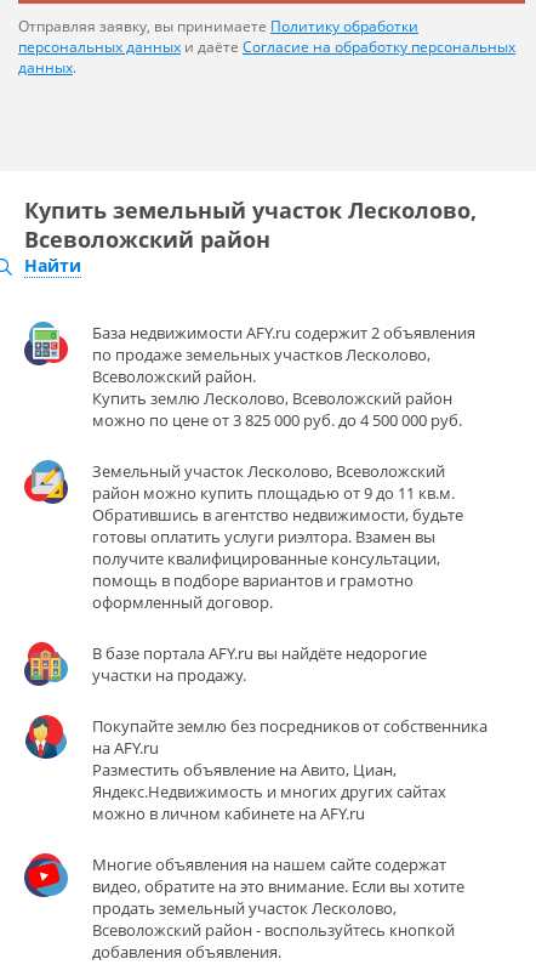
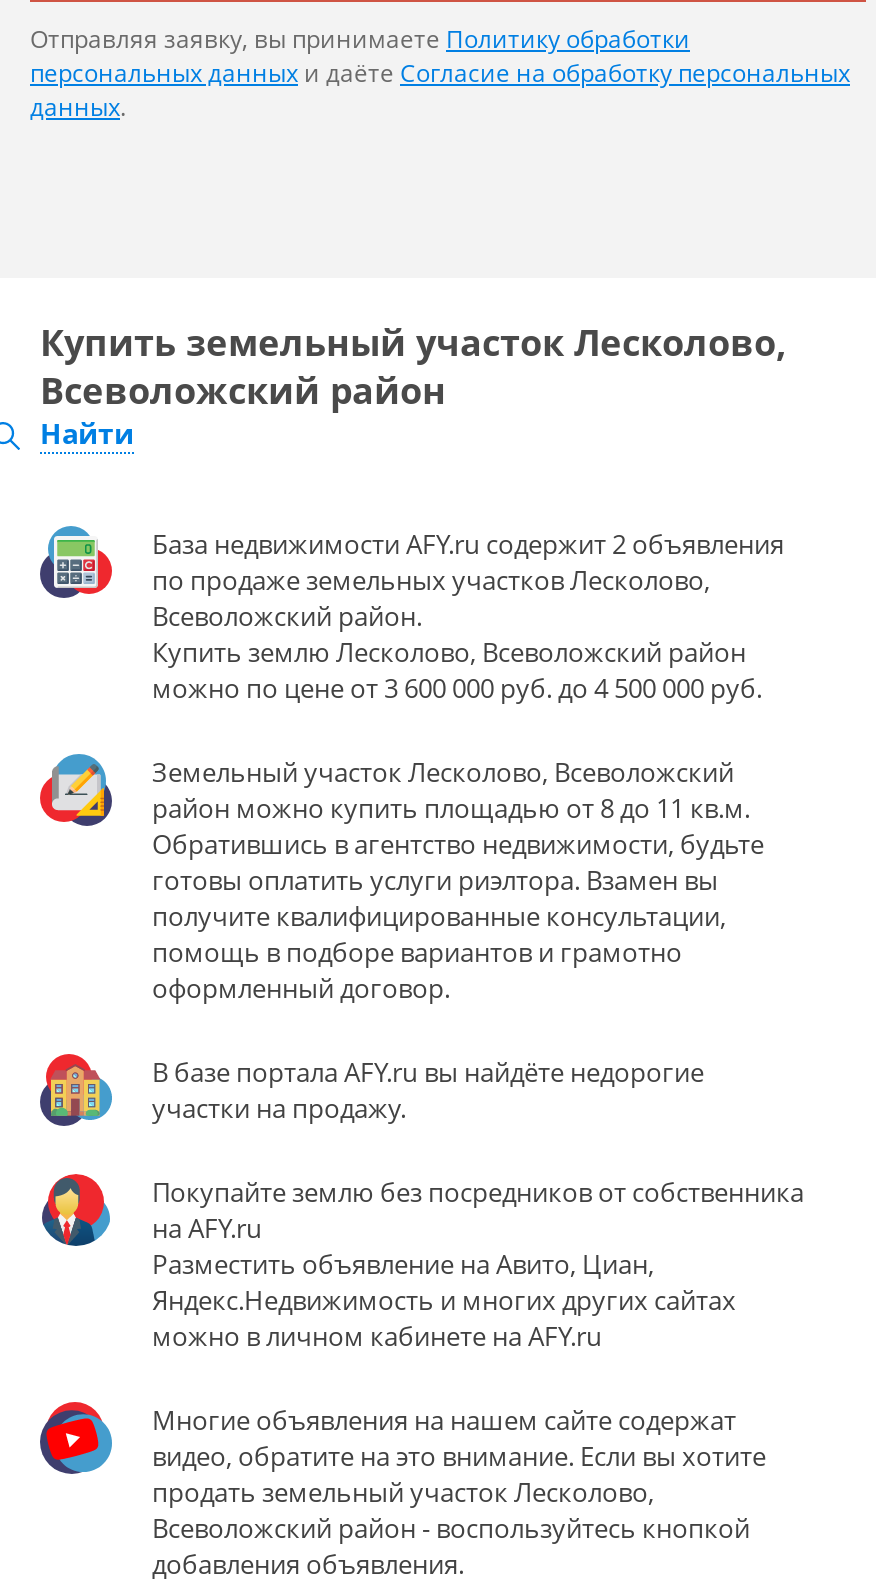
- можно по цене от 3 825 000 руб. до 4 500 000 руб.
+ можно по цене от 3 600 000 руб. до 4 500 000 руб.

- район можно купить площадью от 9 до 11 кв.м.
+ район можно купить площадью от 8 до 11 кв.м.
